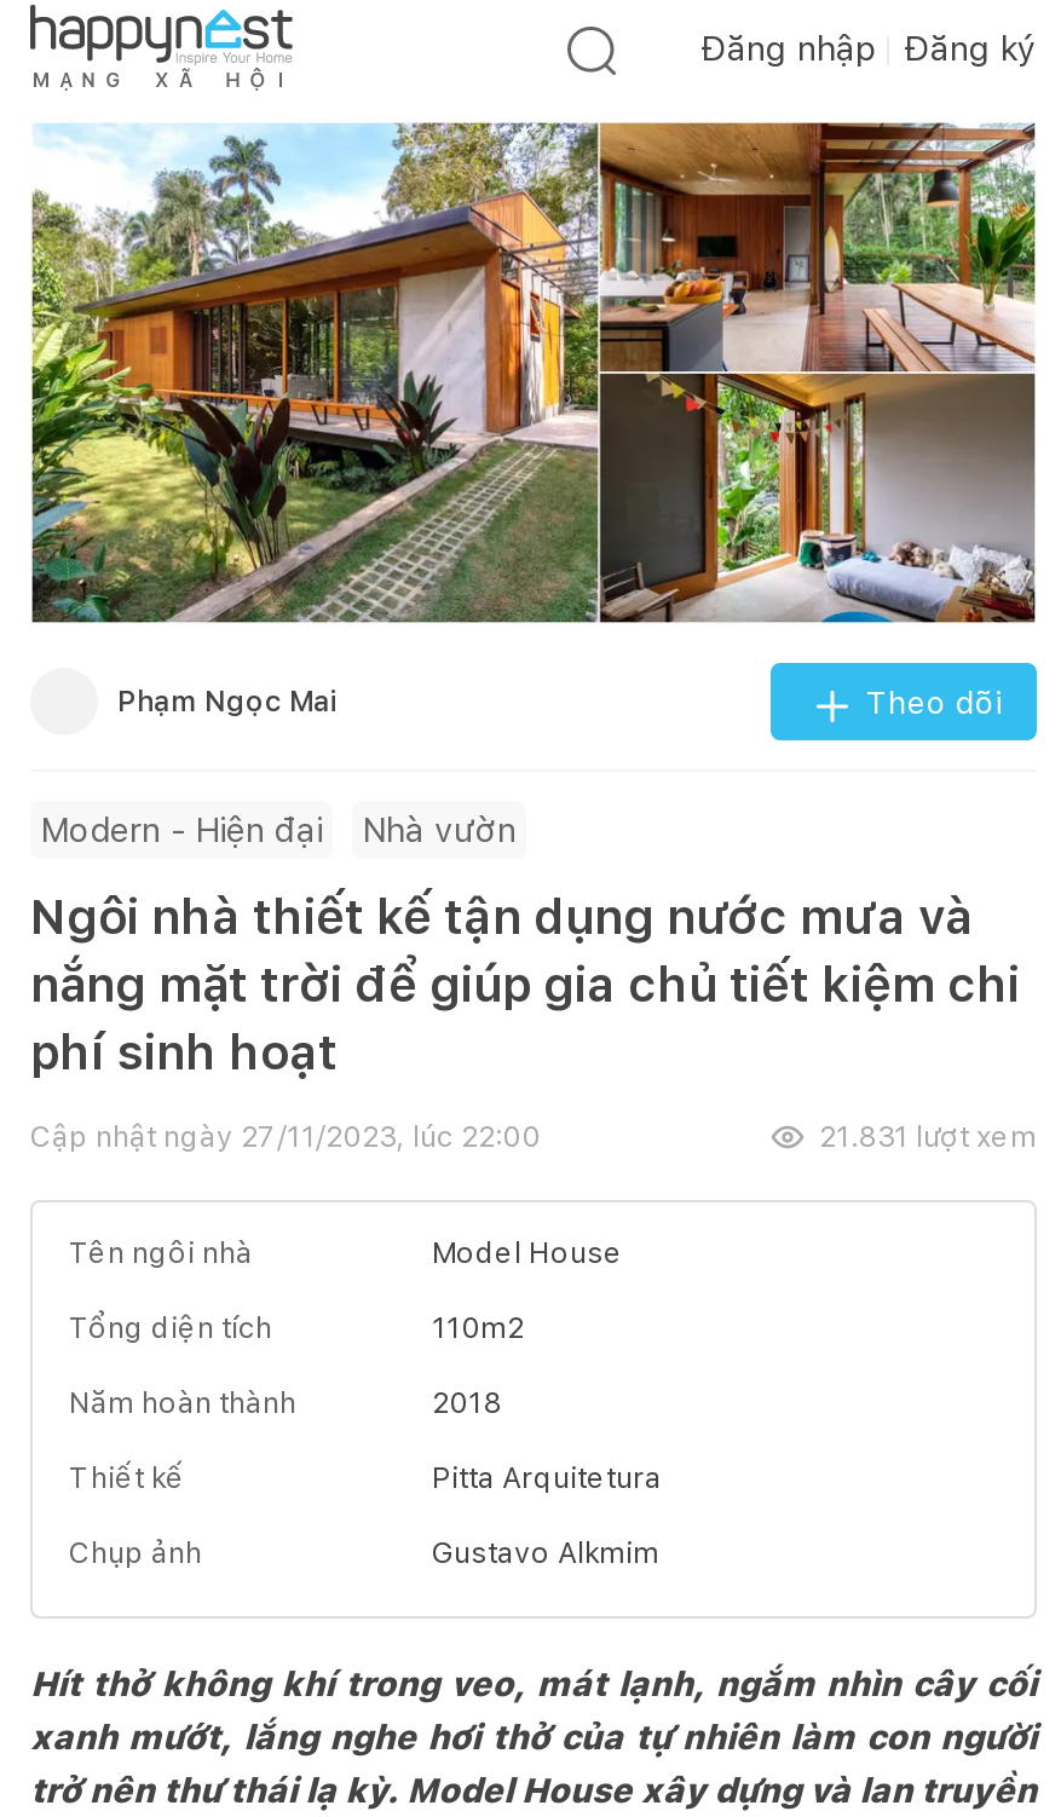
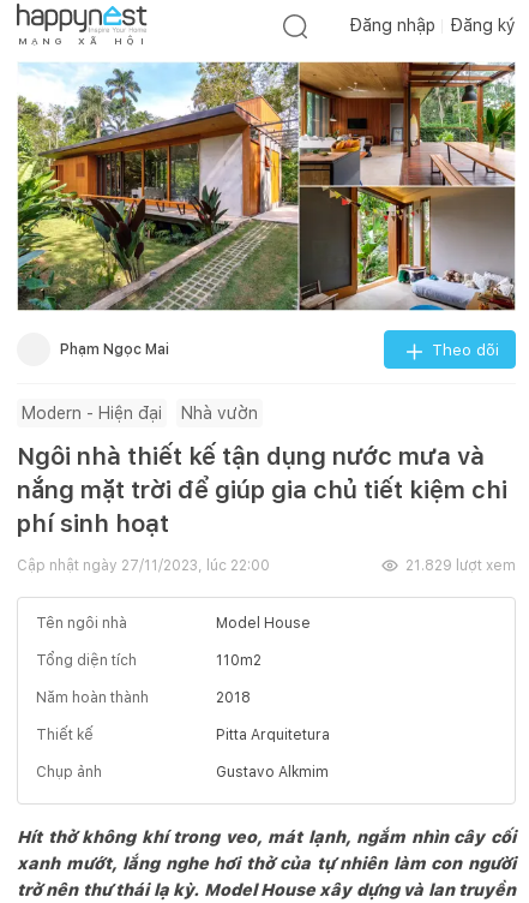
- 21.831 lượt xem
+ 21.829 lượt xem
